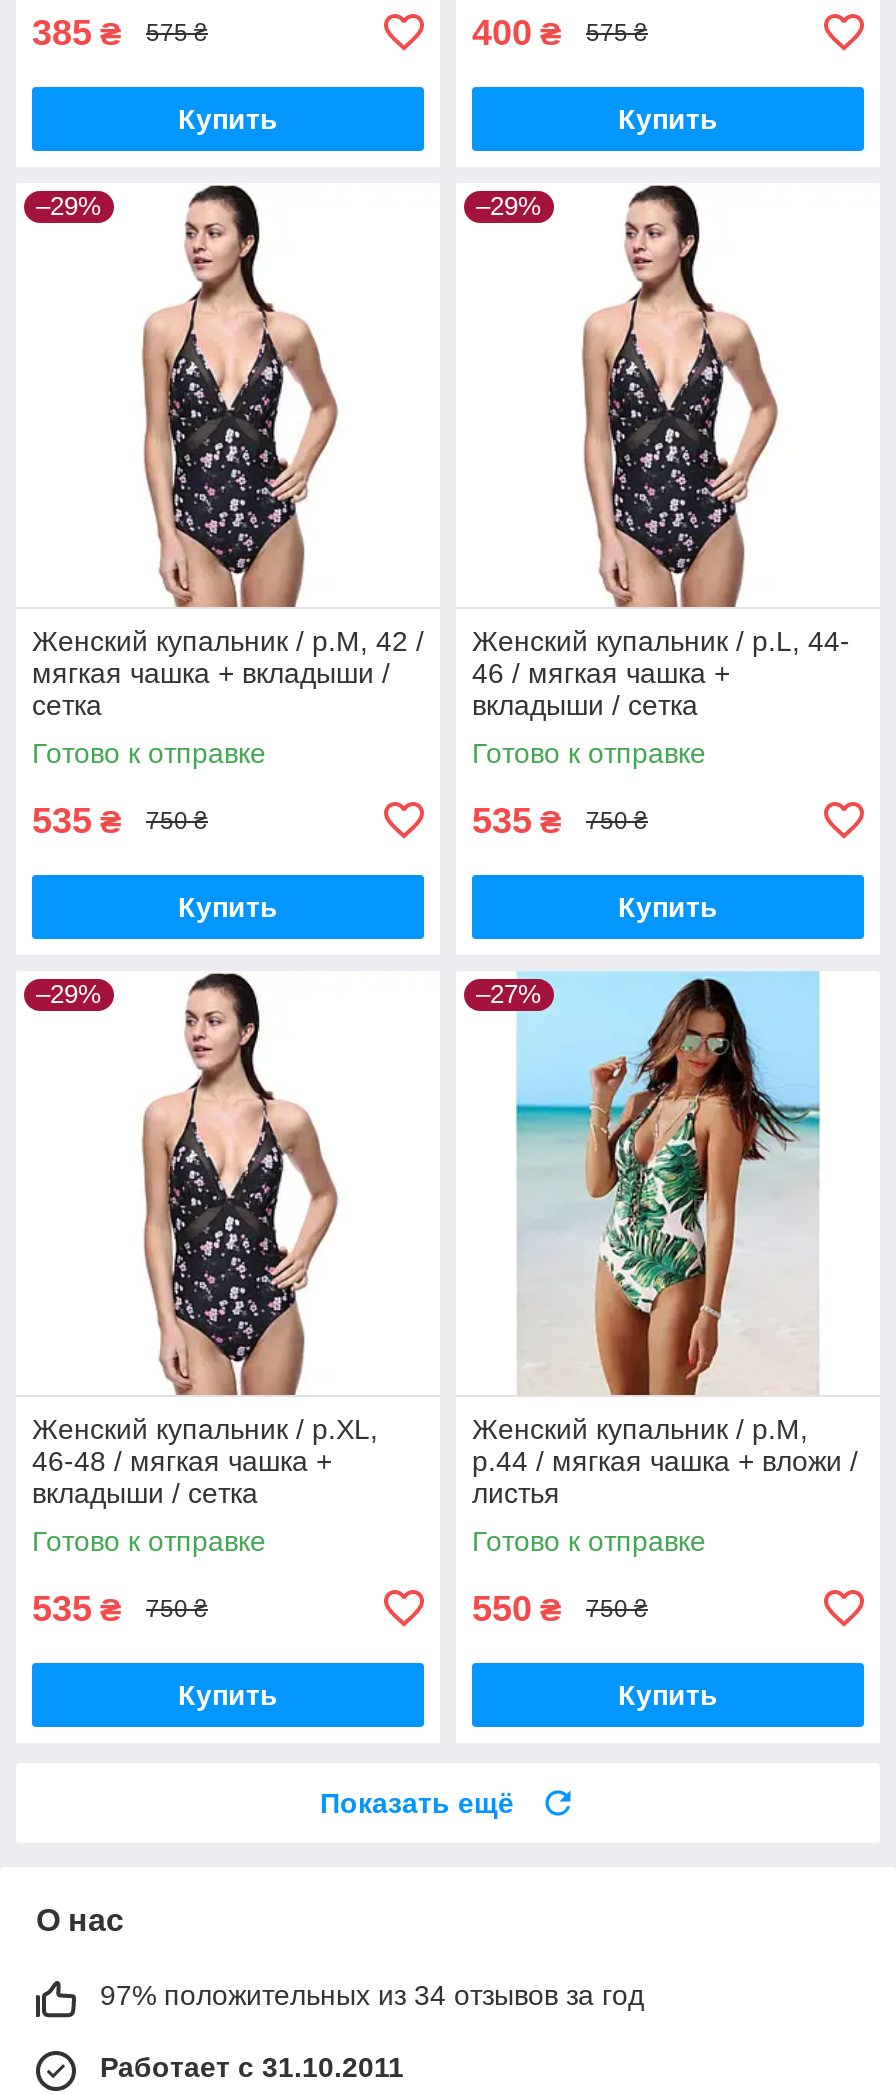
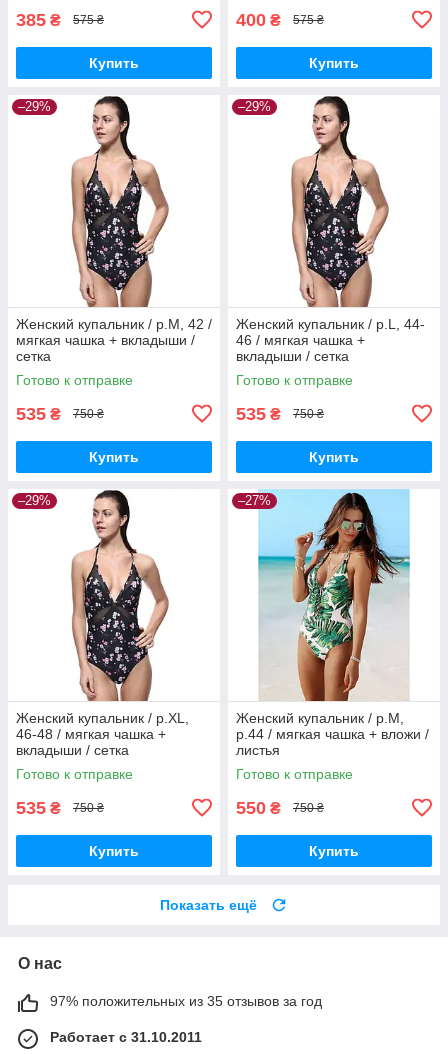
- 97% положительных из 34 отзывов за год
+ 97% положительных из 35 отзывов за год
